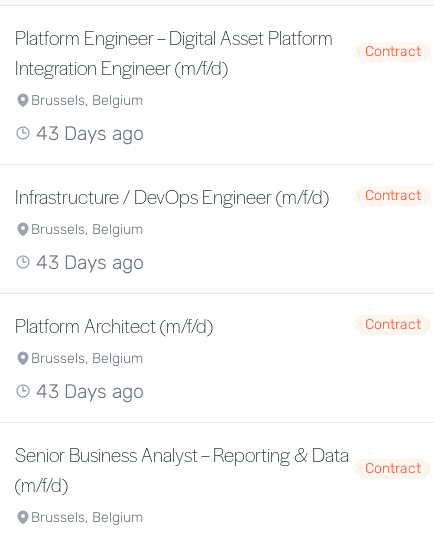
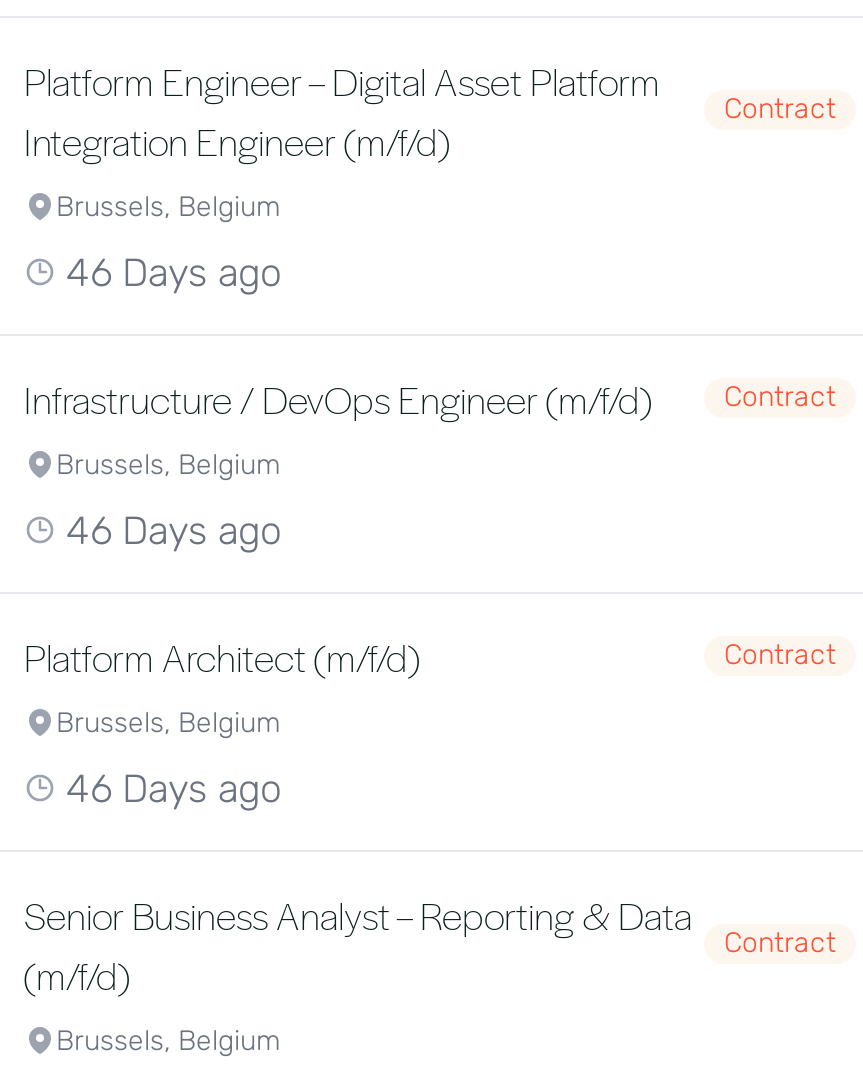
- 43 Days ago
+ 46 Days ago

- 43 Days ago
+ 46 Days ago

- 43 Days ago
+ 46 Days ago
